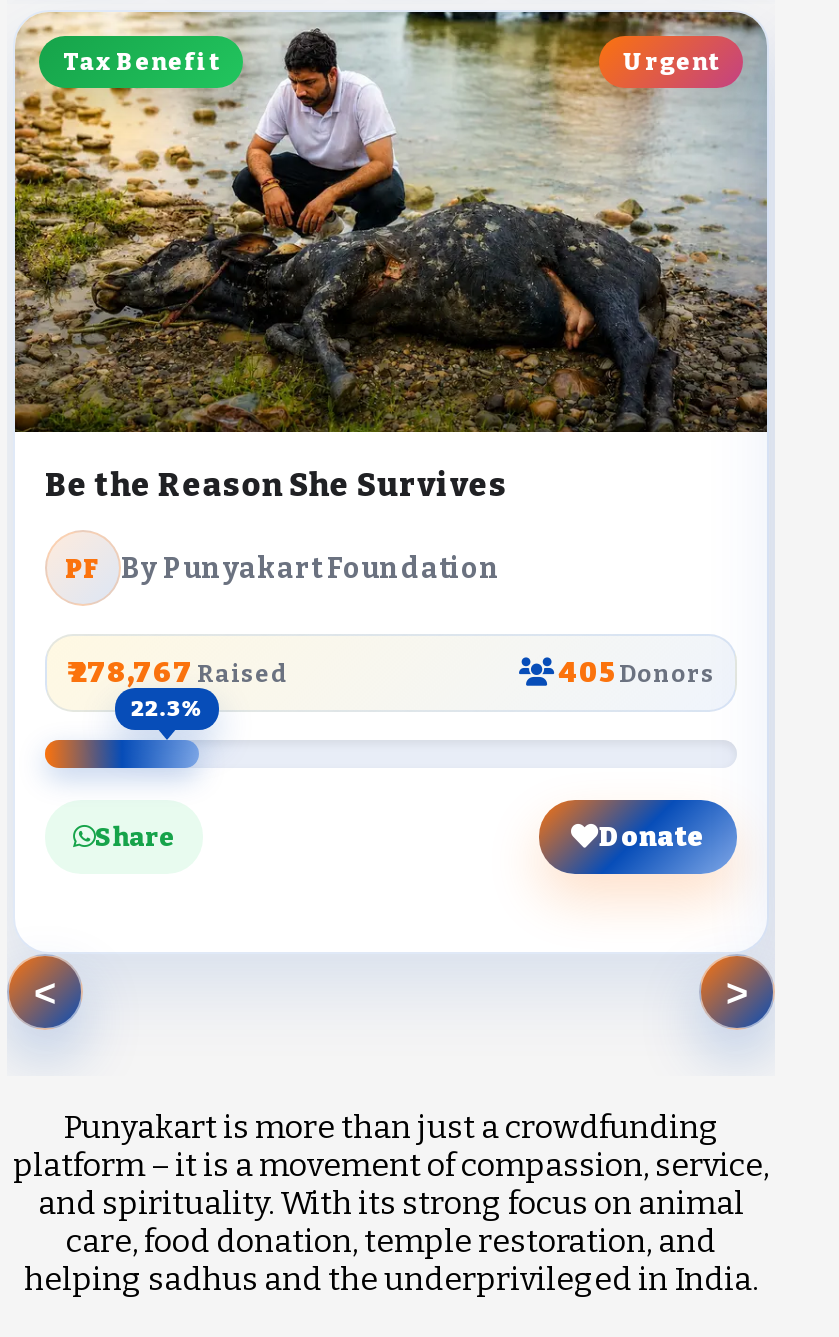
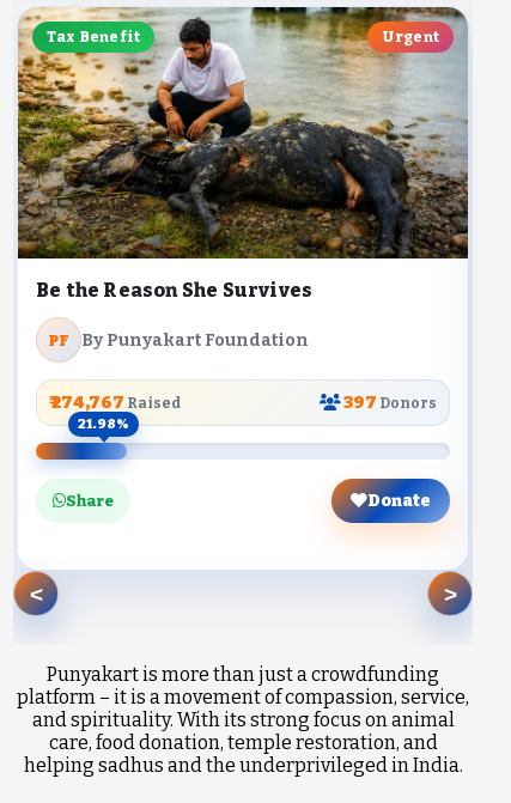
- ₹ 278,767 Raised
+ ₹ 274,767 Raised

- 405 Donors
+ 397 Donors

- 22.3%
+ 21.98%
